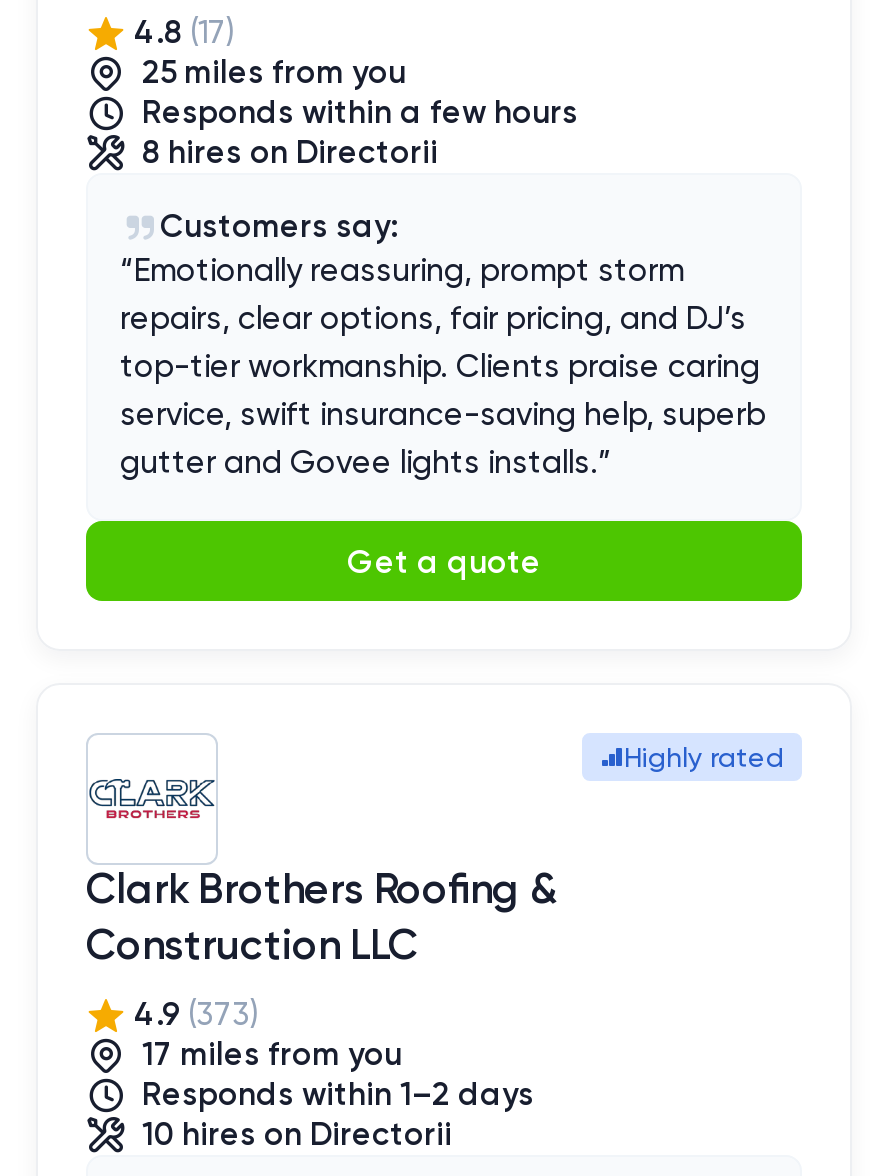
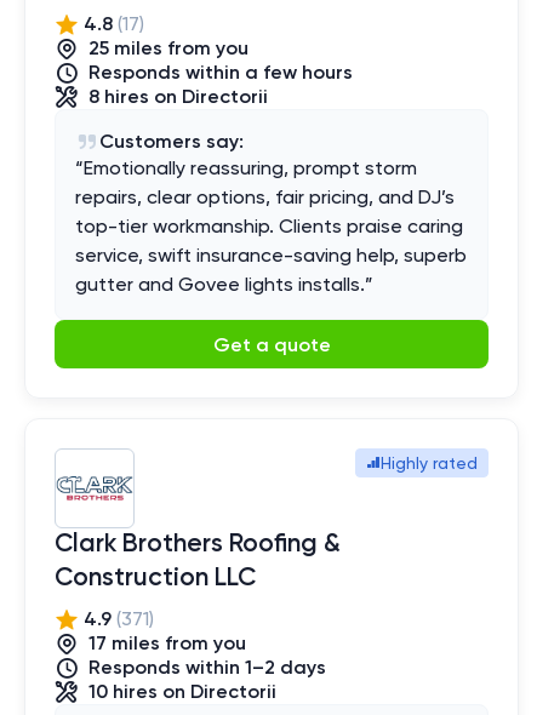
- 4.9 (373)
+ 4.9 (371)
